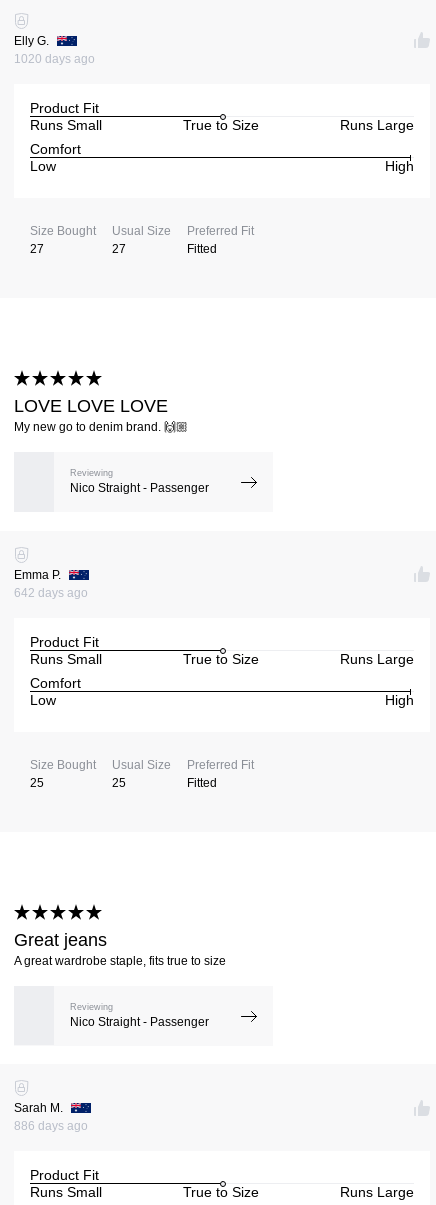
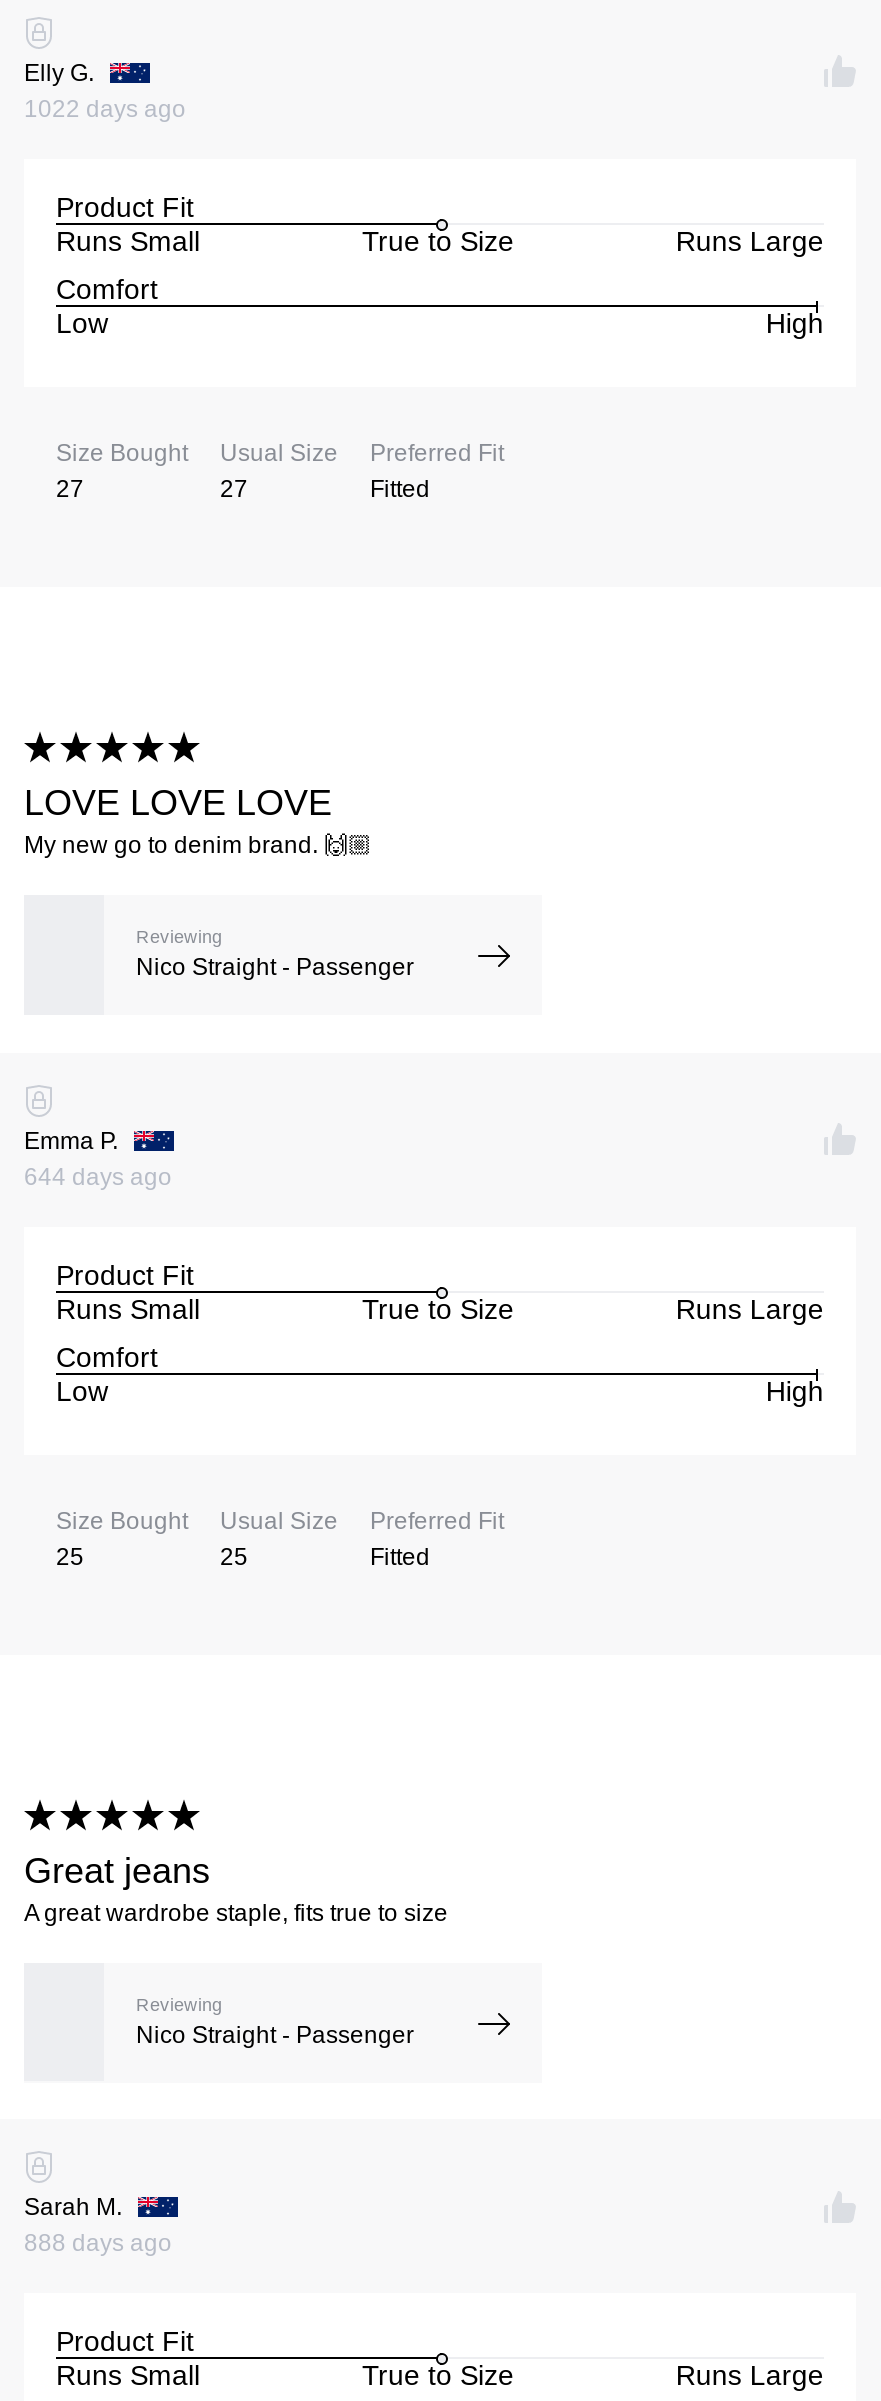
- 1020 days ago
+ 1022 days ago

- 642 days ago
+ 644 days ago

- 886 days ago
+ 888 days ago
